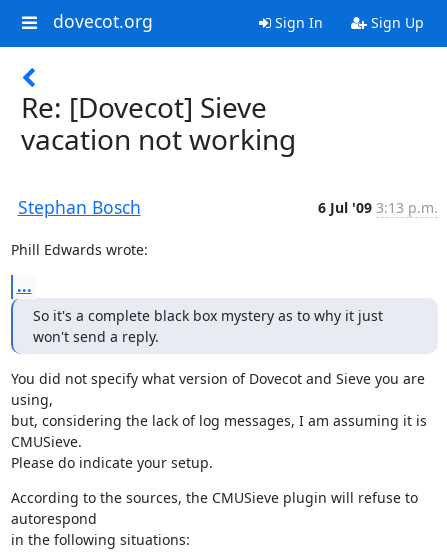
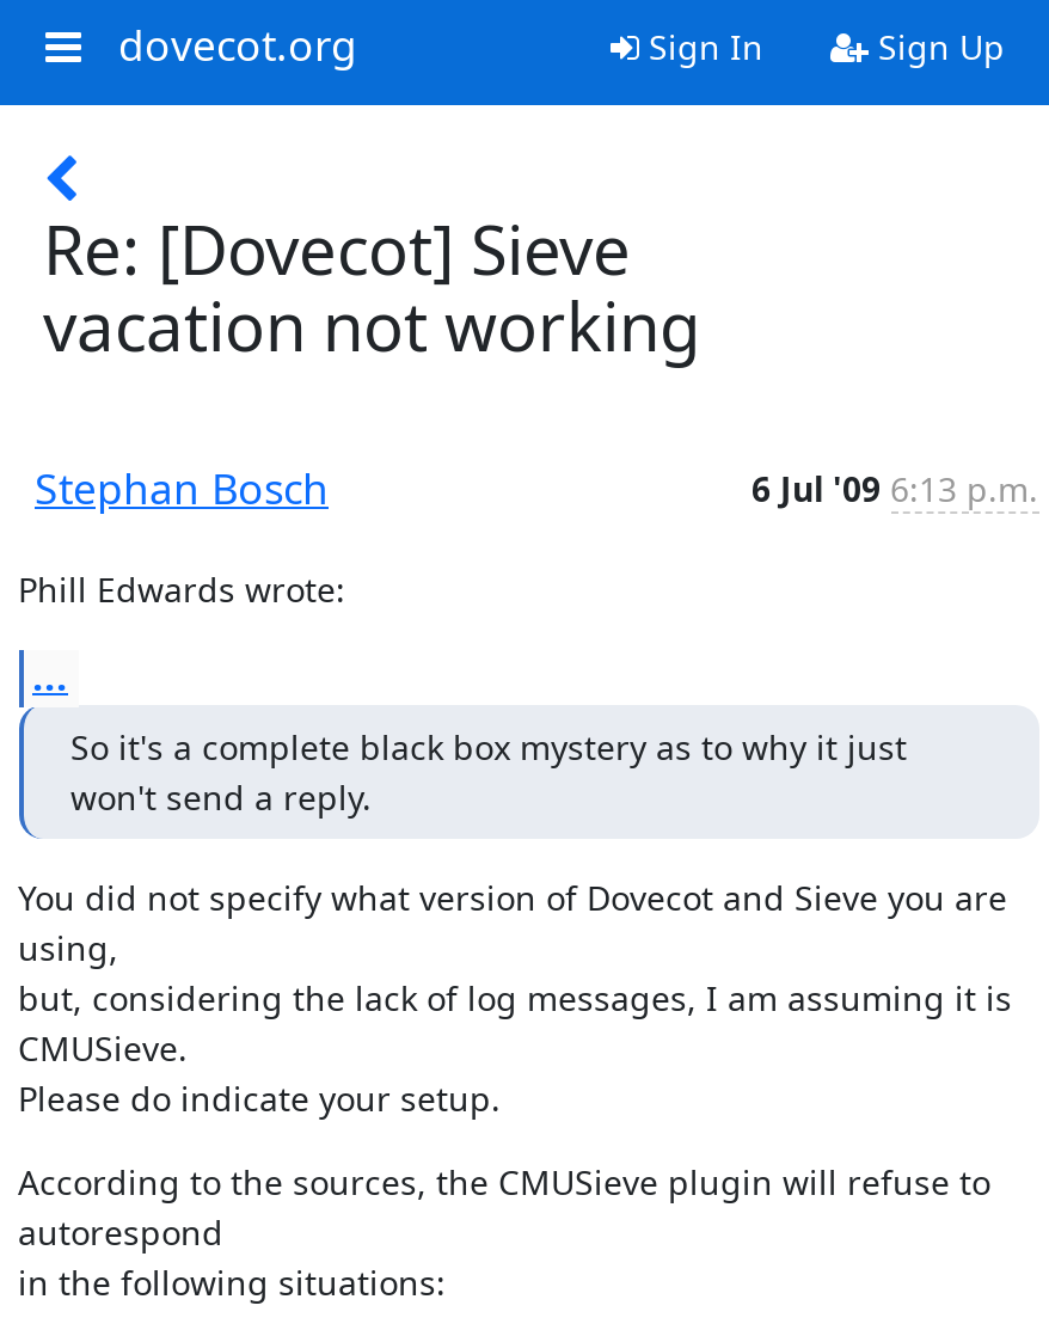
- 6 Jul '09 3:13 p.m.
+ 6 Jul '09 6:13 p.m.
